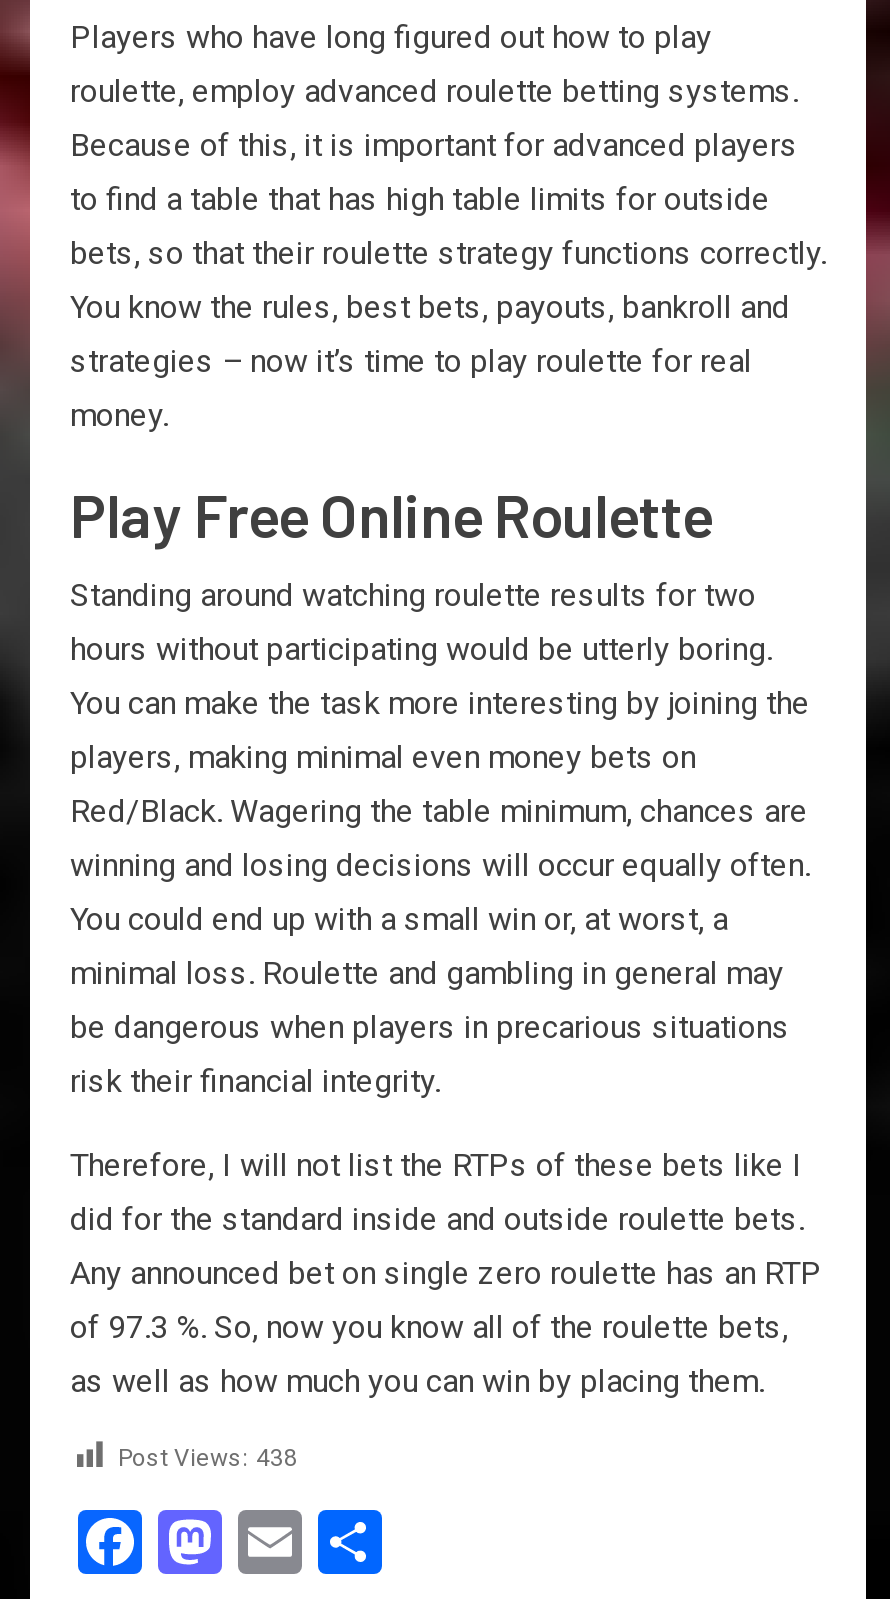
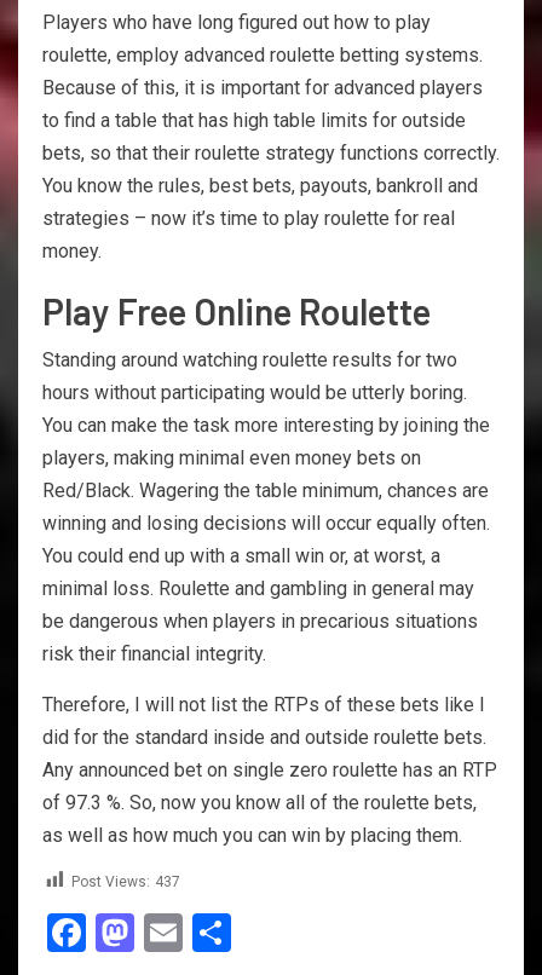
- Post Views: 438
+ Post Views: 437
